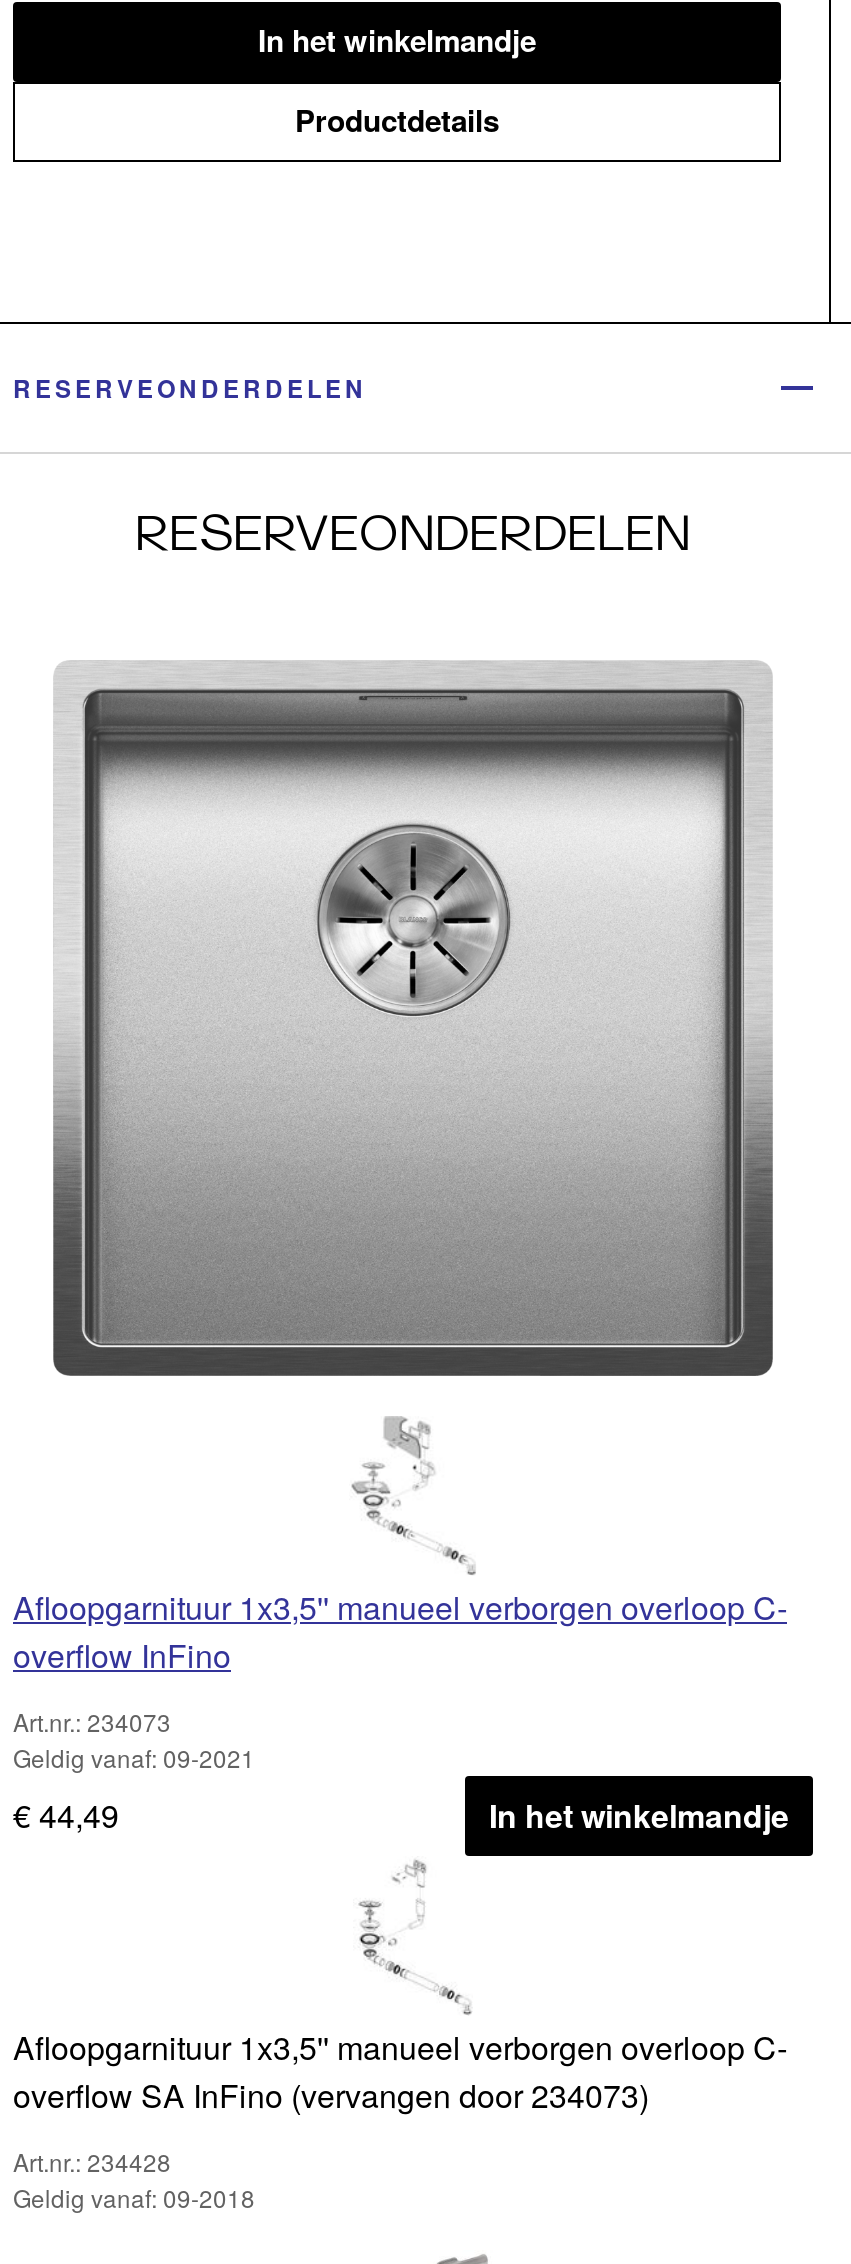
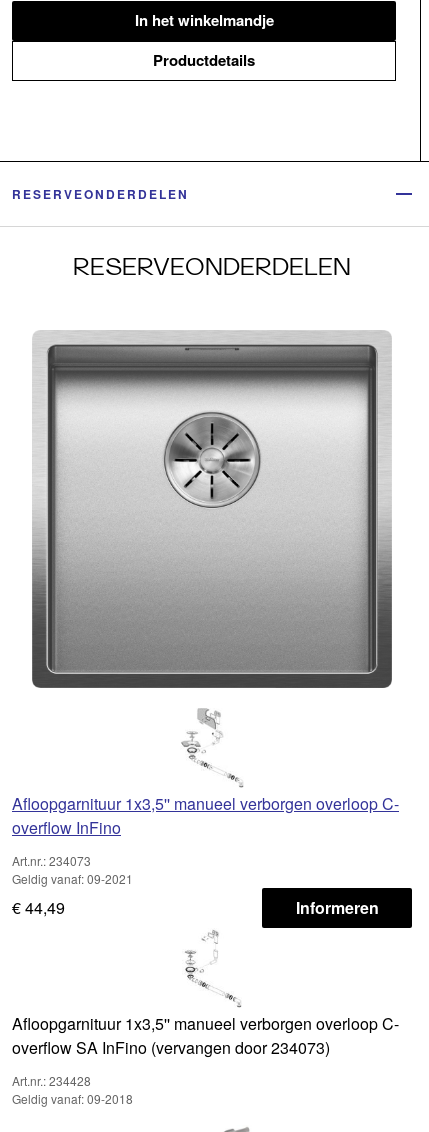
- In het winkelmandje
+ Informeren
